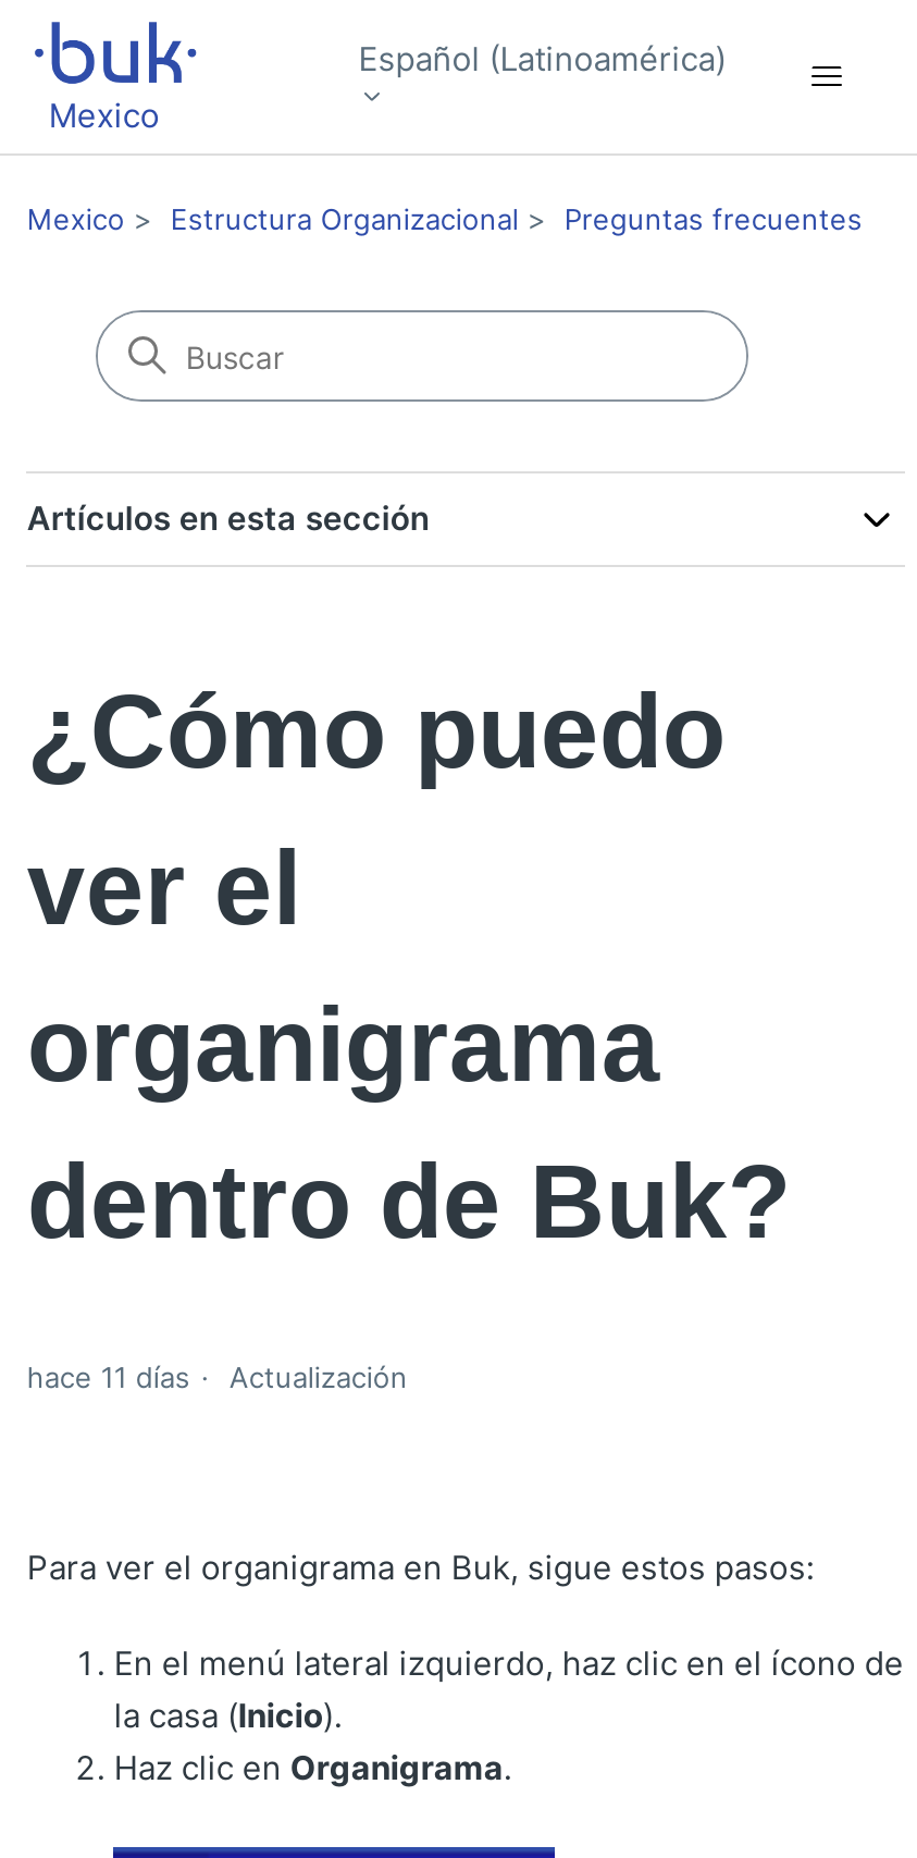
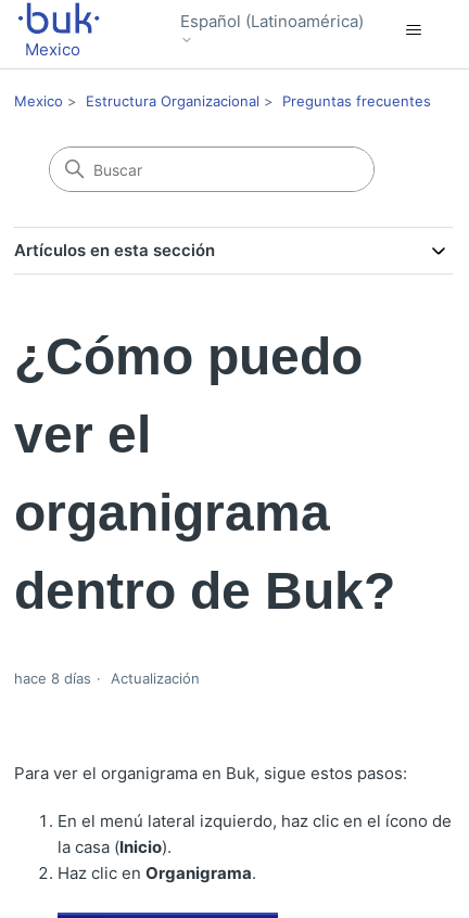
- hace 11 días Actualización
+ hace 8 días Actualización
